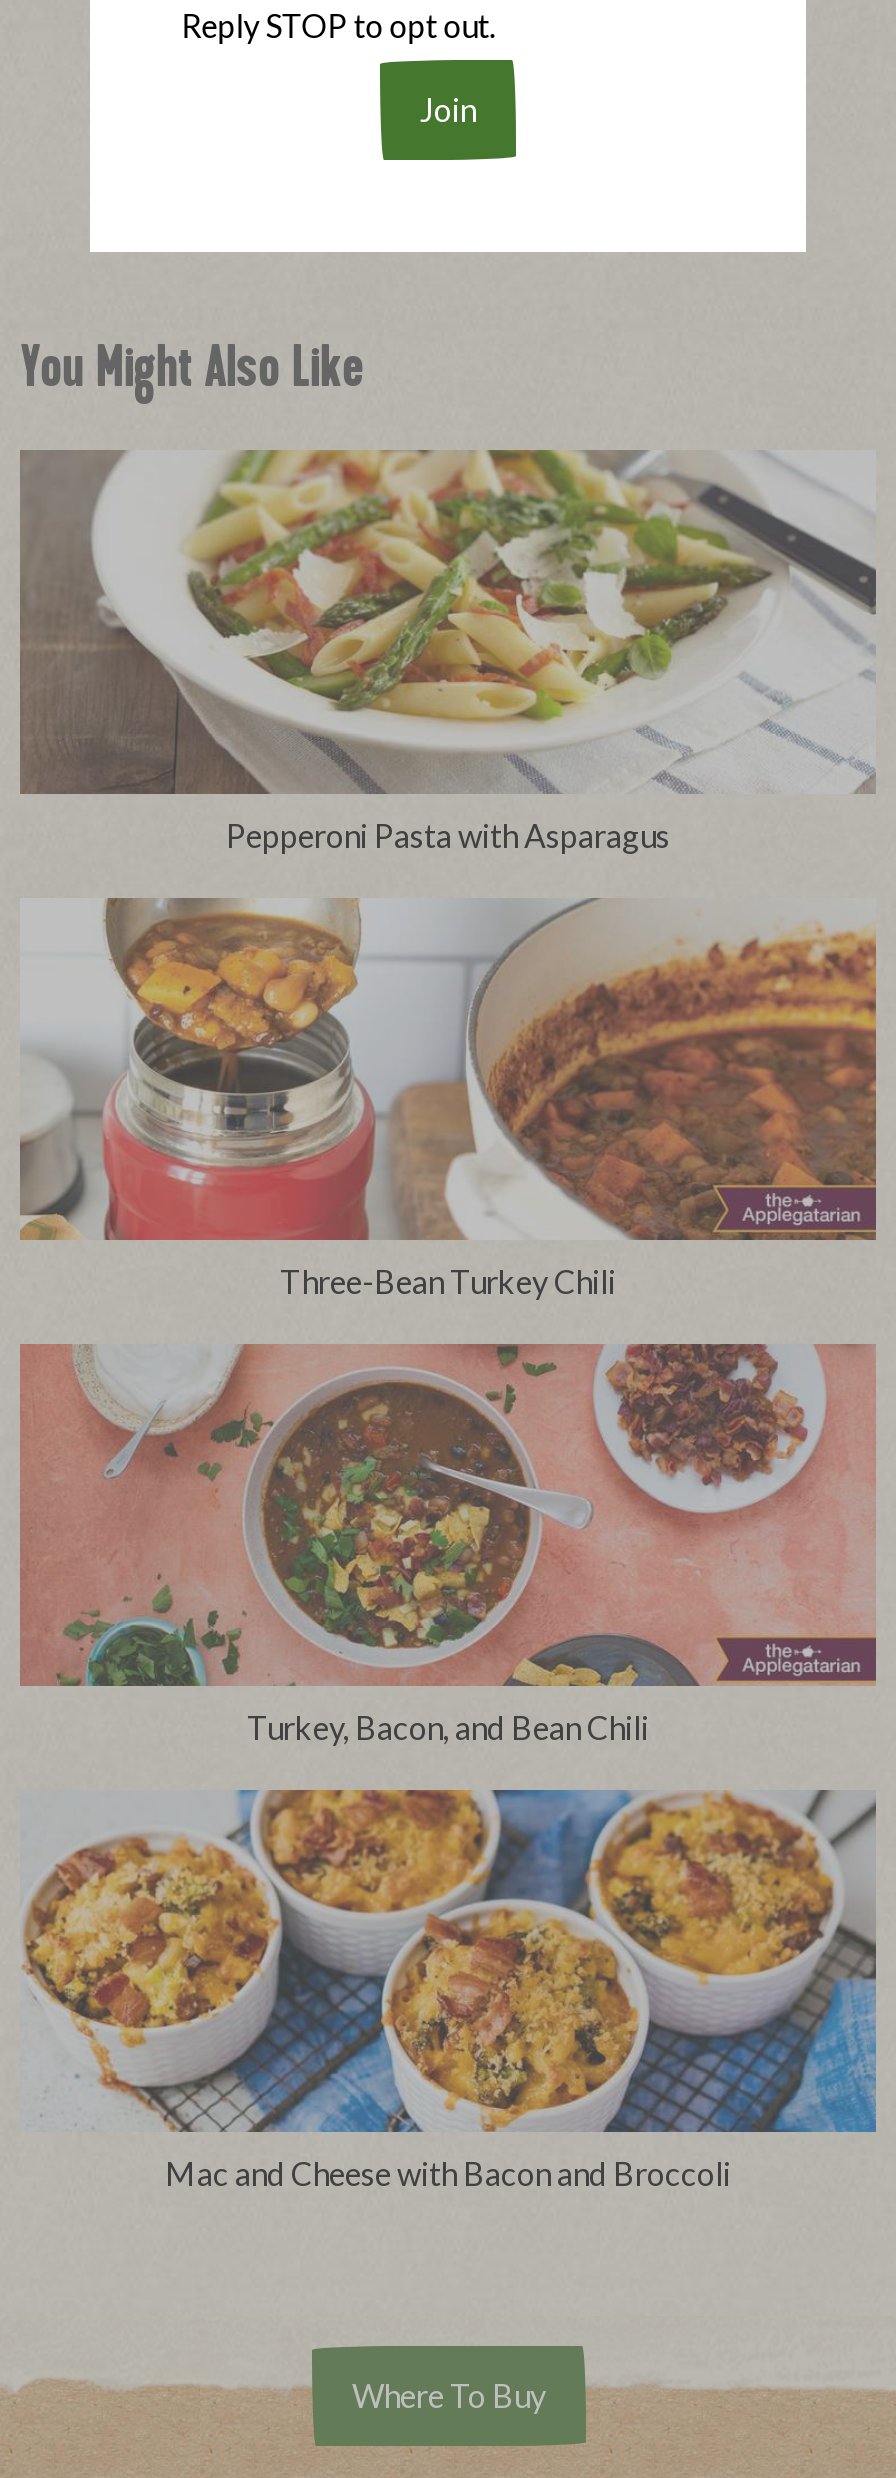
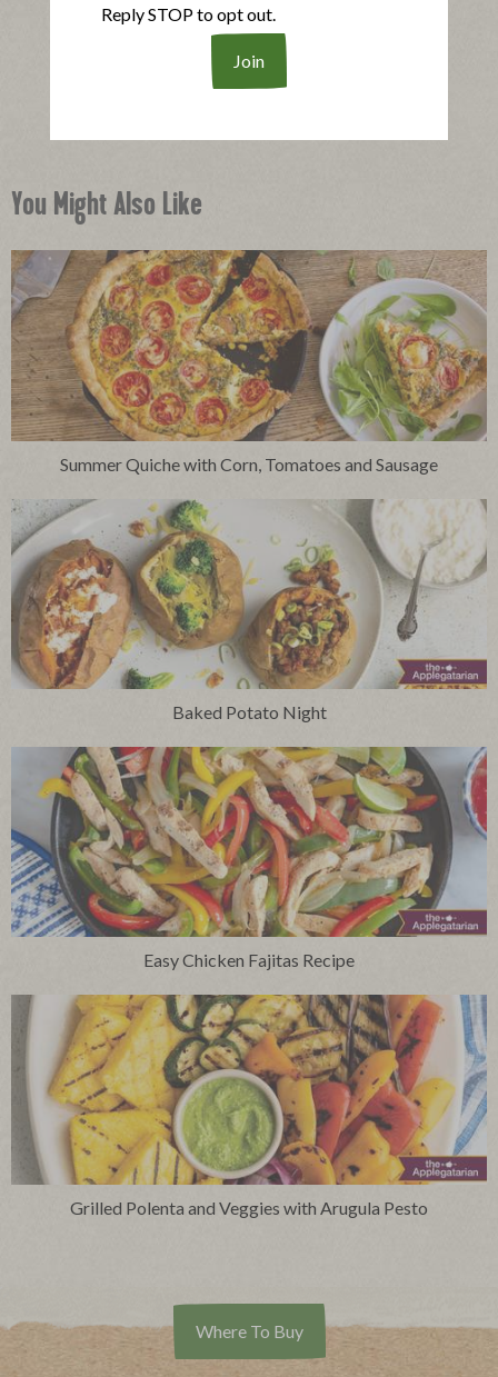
- [image]
- Pepperoni Pasta with Asparagus
+ [image]
+ Summer Quiche with Corn, Tomatoes and Sausage

- [image]
- Three-Bean Turkey Chili
+ [image]
+ Baked Potato Night

- [image]
- Turkey, Bacon, and Bean Chili
+ [image]
+ Easy Chicken Fajitas Recipe

- [image]
- Mac and Cheese with Bacon and Broccoli
+ [image]
+ Grilled Polenta and Veggies with Arugula Pesto
